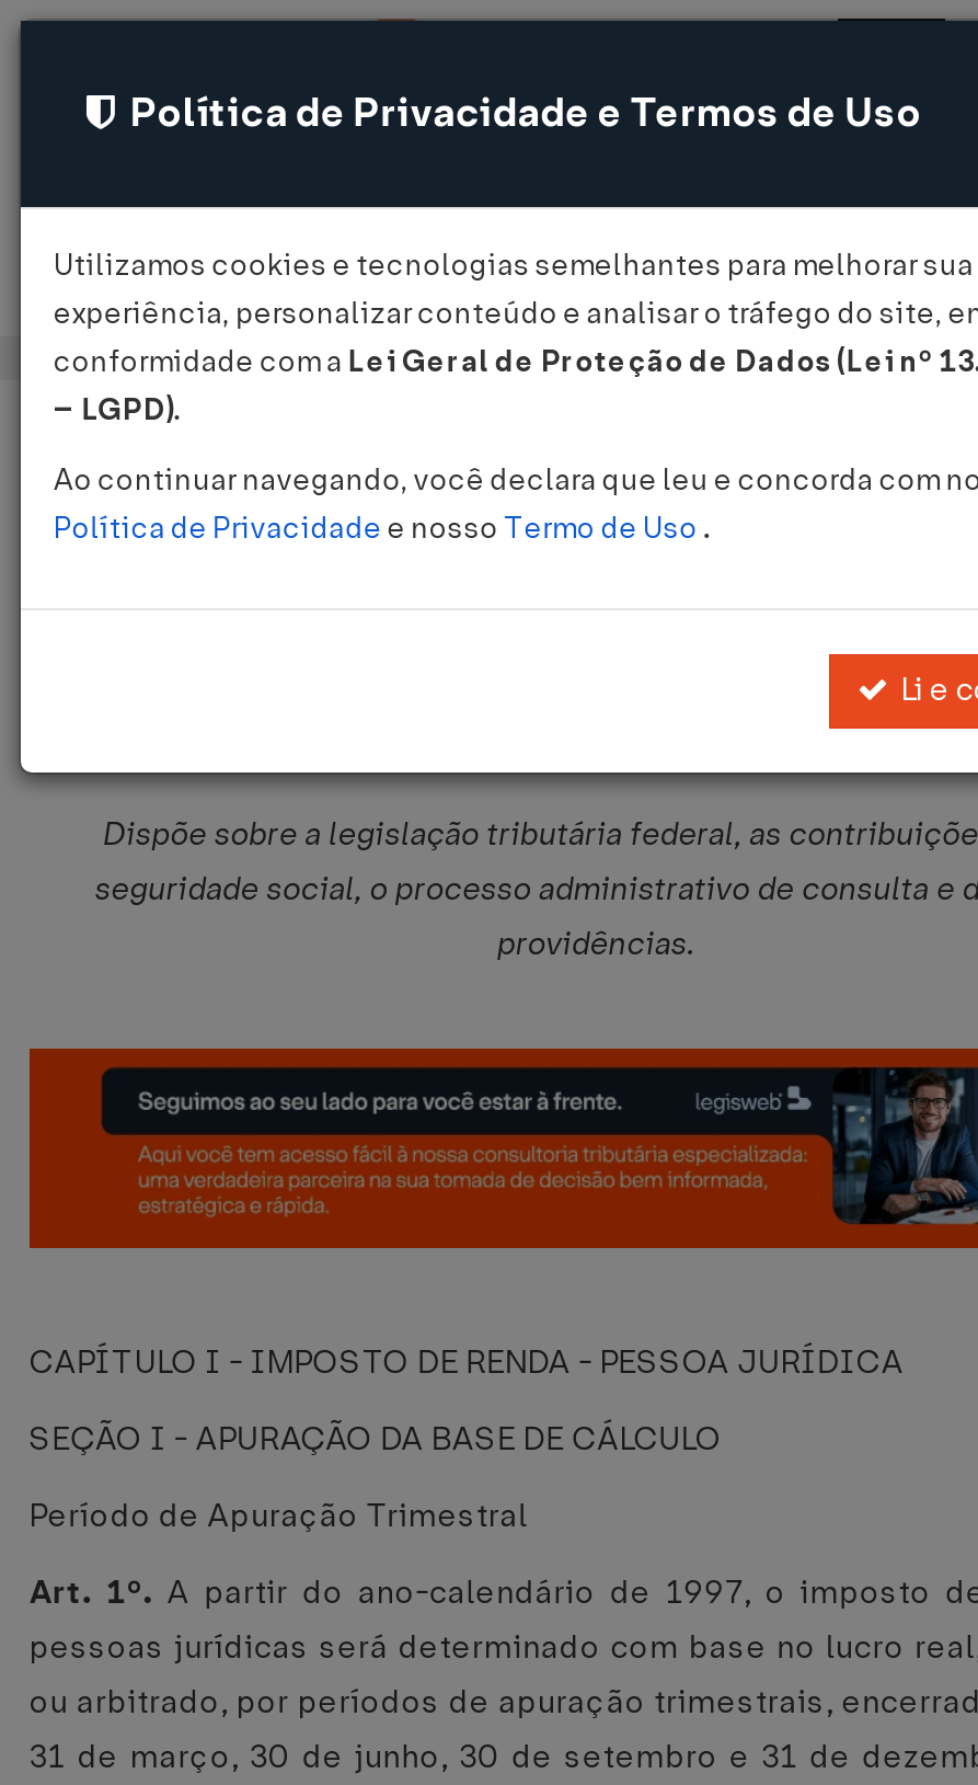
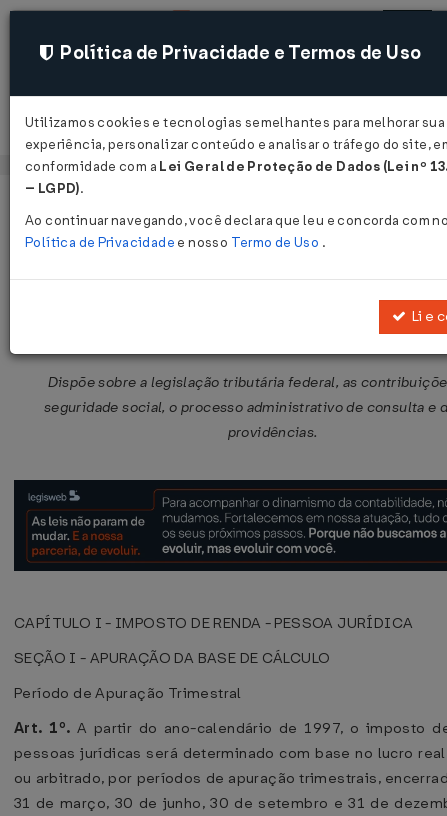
- [image]
+ [image]
